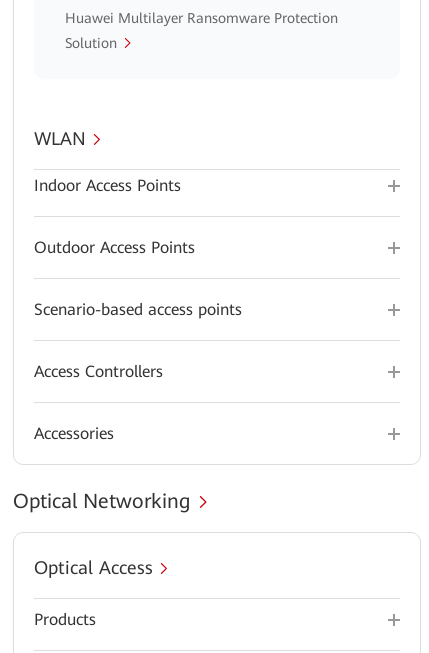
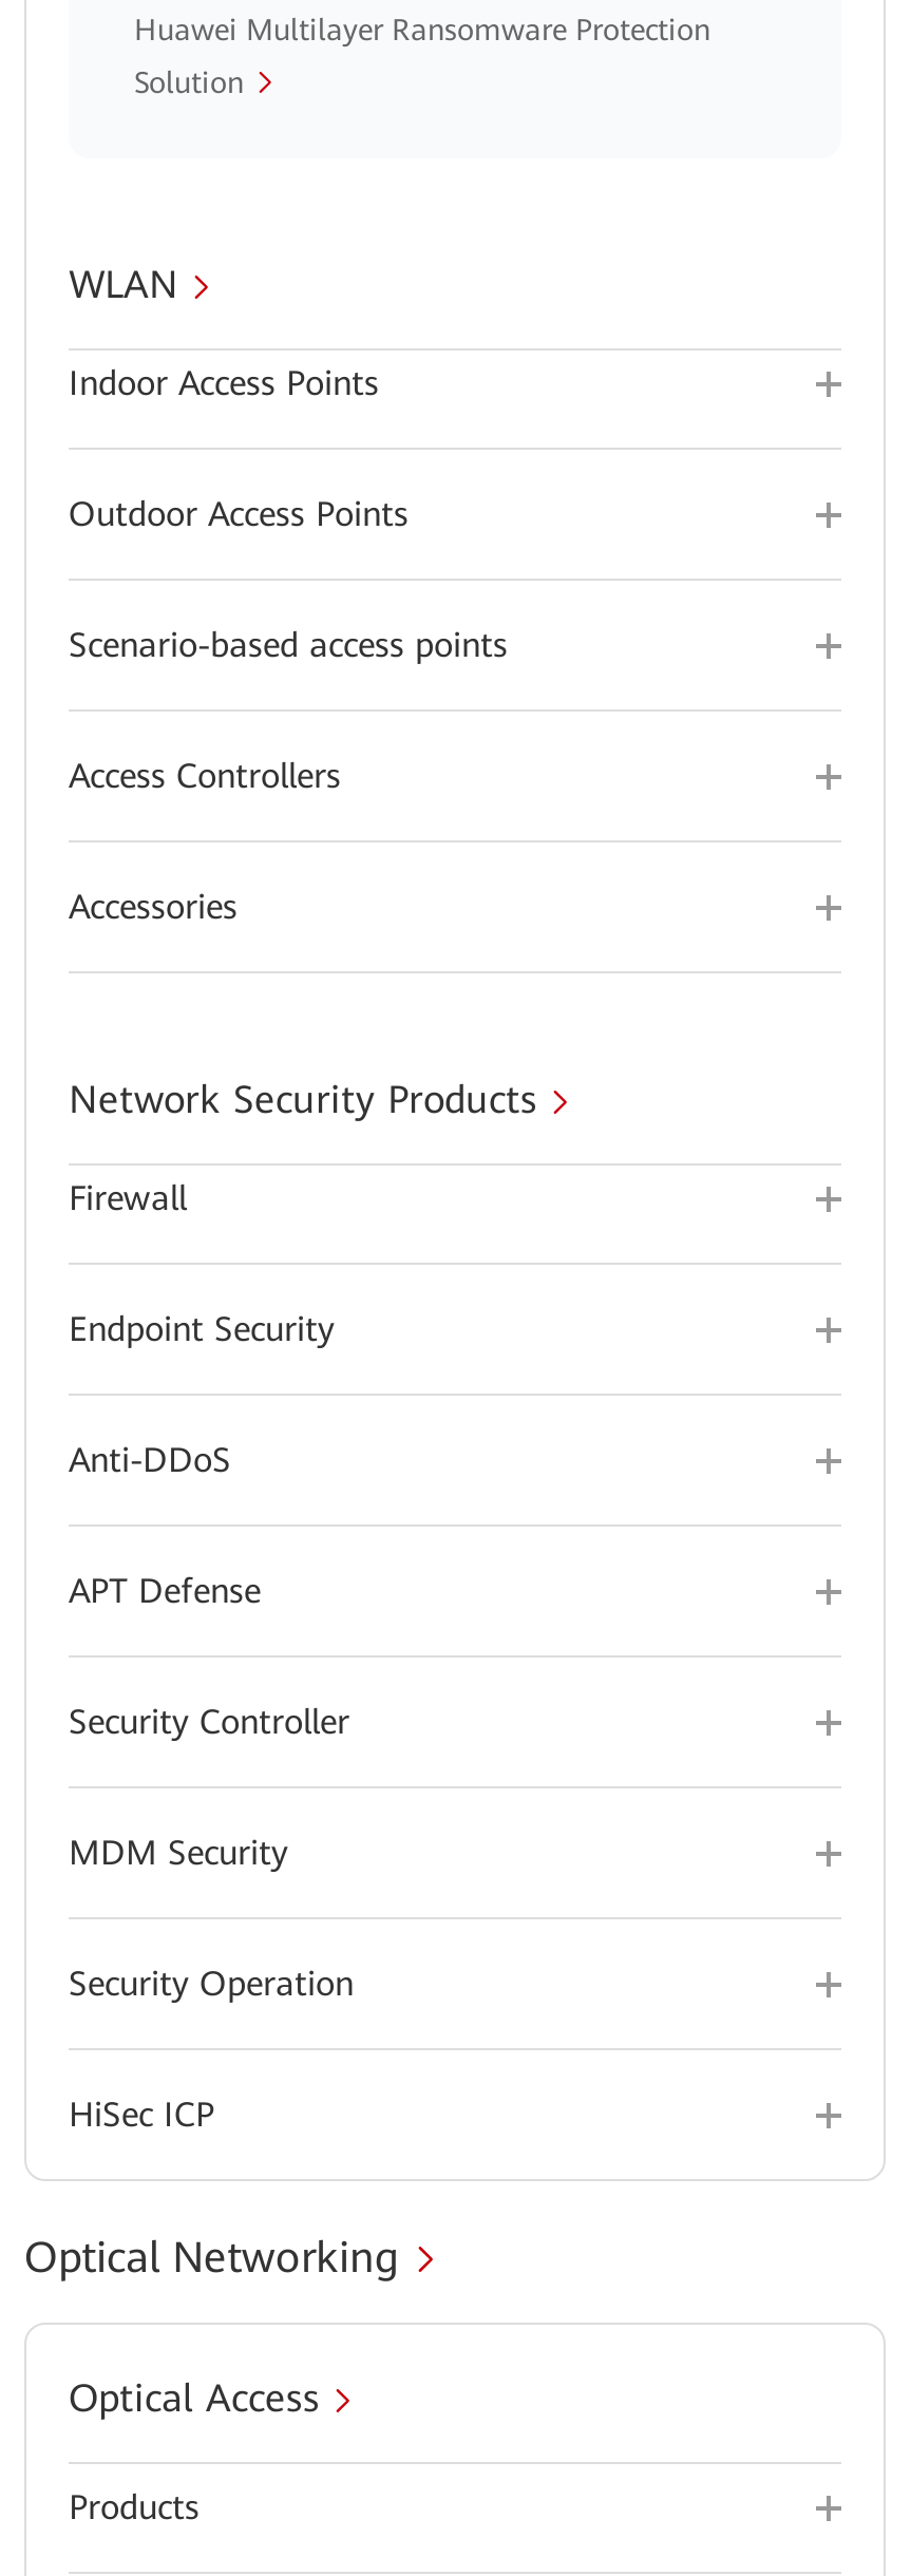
+ Network Security Products
+ Firewall
+ Endpoint Security
+ Anti-DDoS
+ APT Defense
+ Security Controller
+ MDM Security
+ Security Operation
+ HiSec ICP
